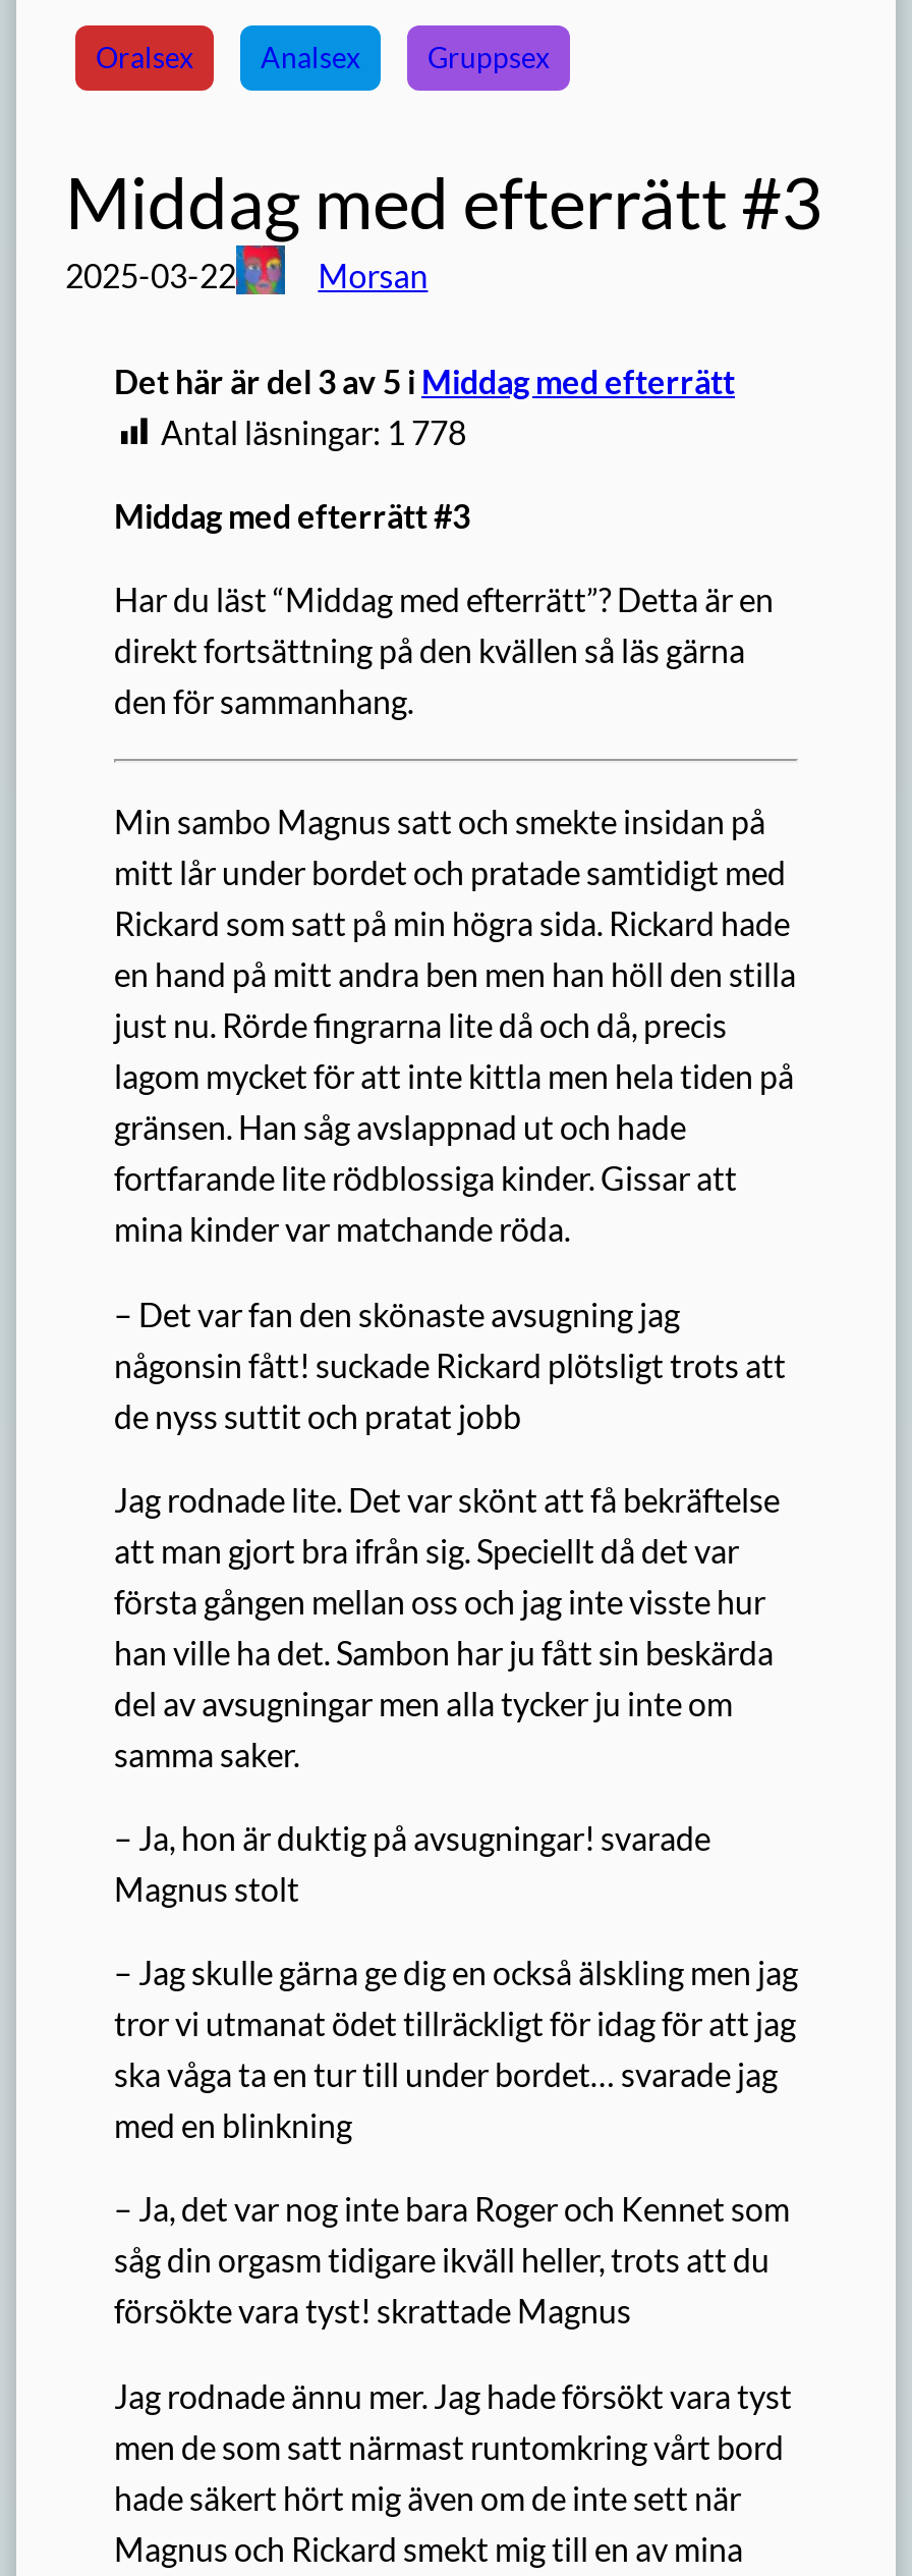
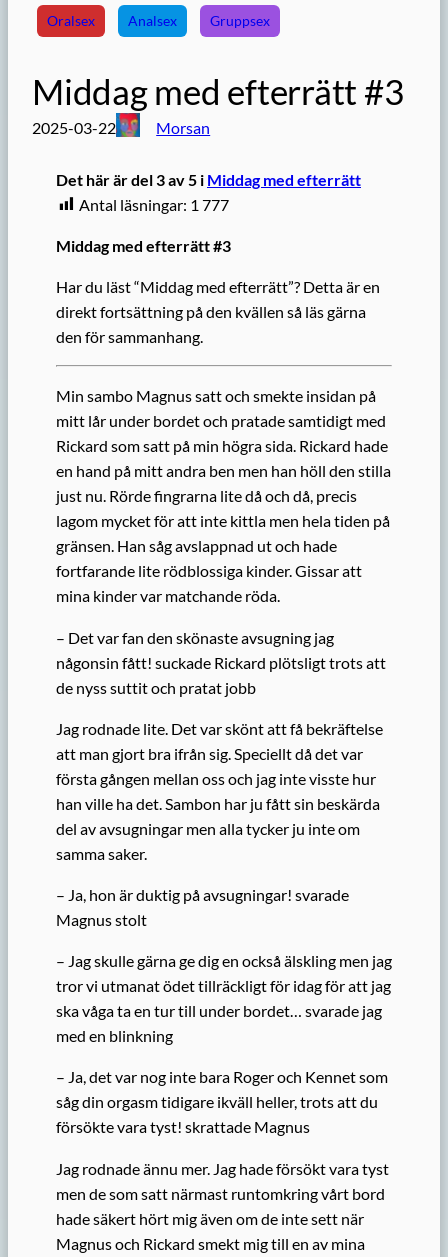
- Antal läsningar: 1 778
+ Antal läsningar: 1 777
